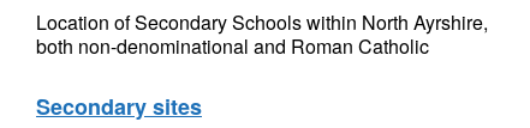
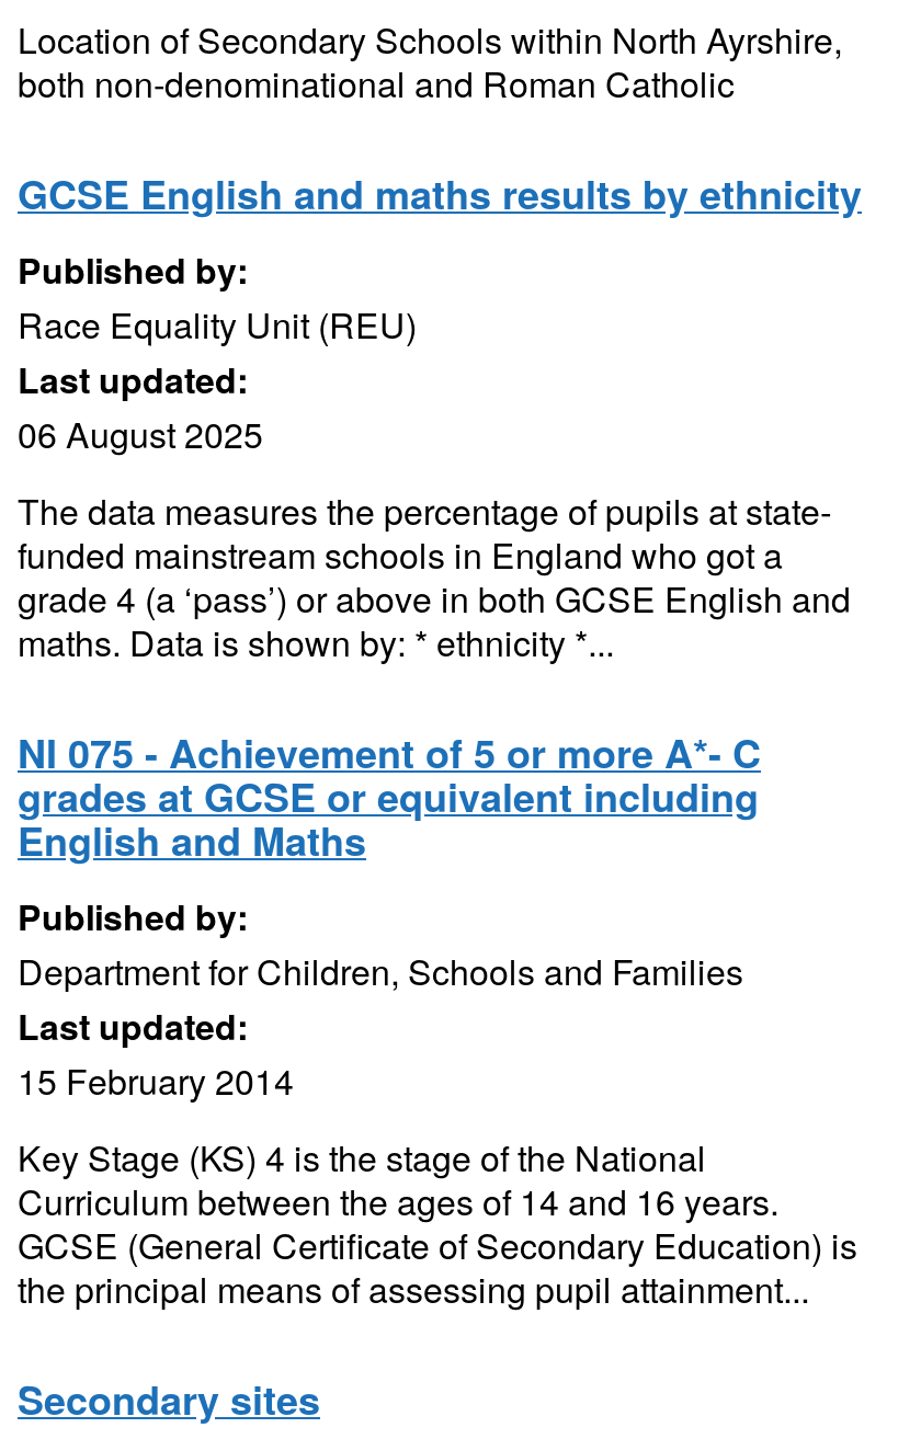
+ GCSE English and maths results by ethnicity
+ Published by:
+ Race Equality Unit (REU)
+ Last updated:
+ 06 August 2025
+ The data measures the percentage of pupils at state-
+ funded mainstream schools in England who got a
+ grade 4 (a ‘pass’) or above in both GCSE English and
+ maths. Data is shown by: * ethnicity *...
+ NI 075 - Achievement of 5 or more A*- C
+ grades at GCSE or equivalent including
+ English and Maths
+ Published by:
+ Department for Children, Schools and Families
+ Last updated:
+ 15 February 2014
+ Key Stage (KS) 4 is the stage of the National
+ Curriculum between the ages of 14 and 16 years.
+ GCSE (General Certificate of Secondary Education) is
+ the principal means of assessing pupil attainment...
